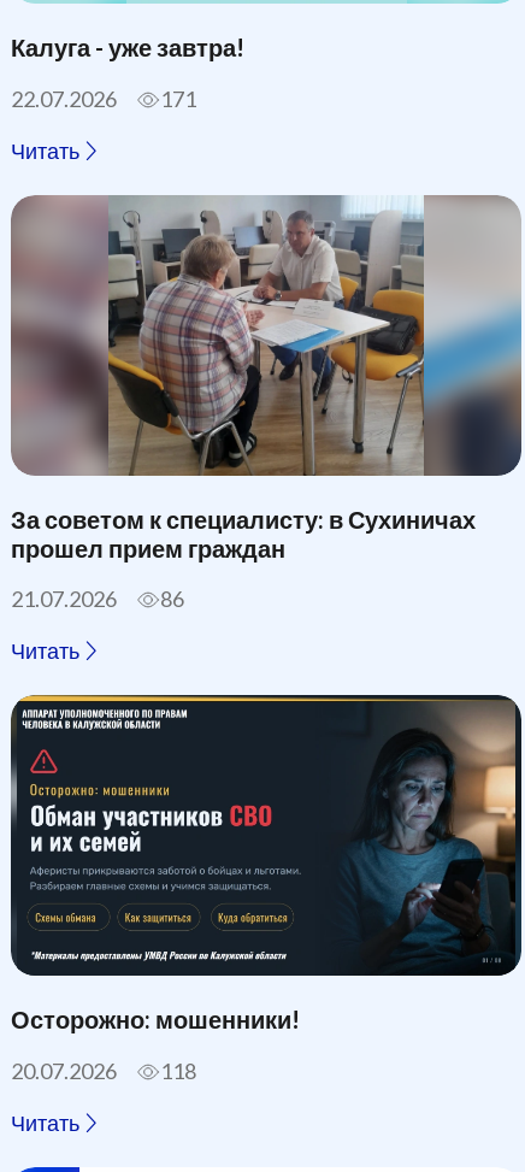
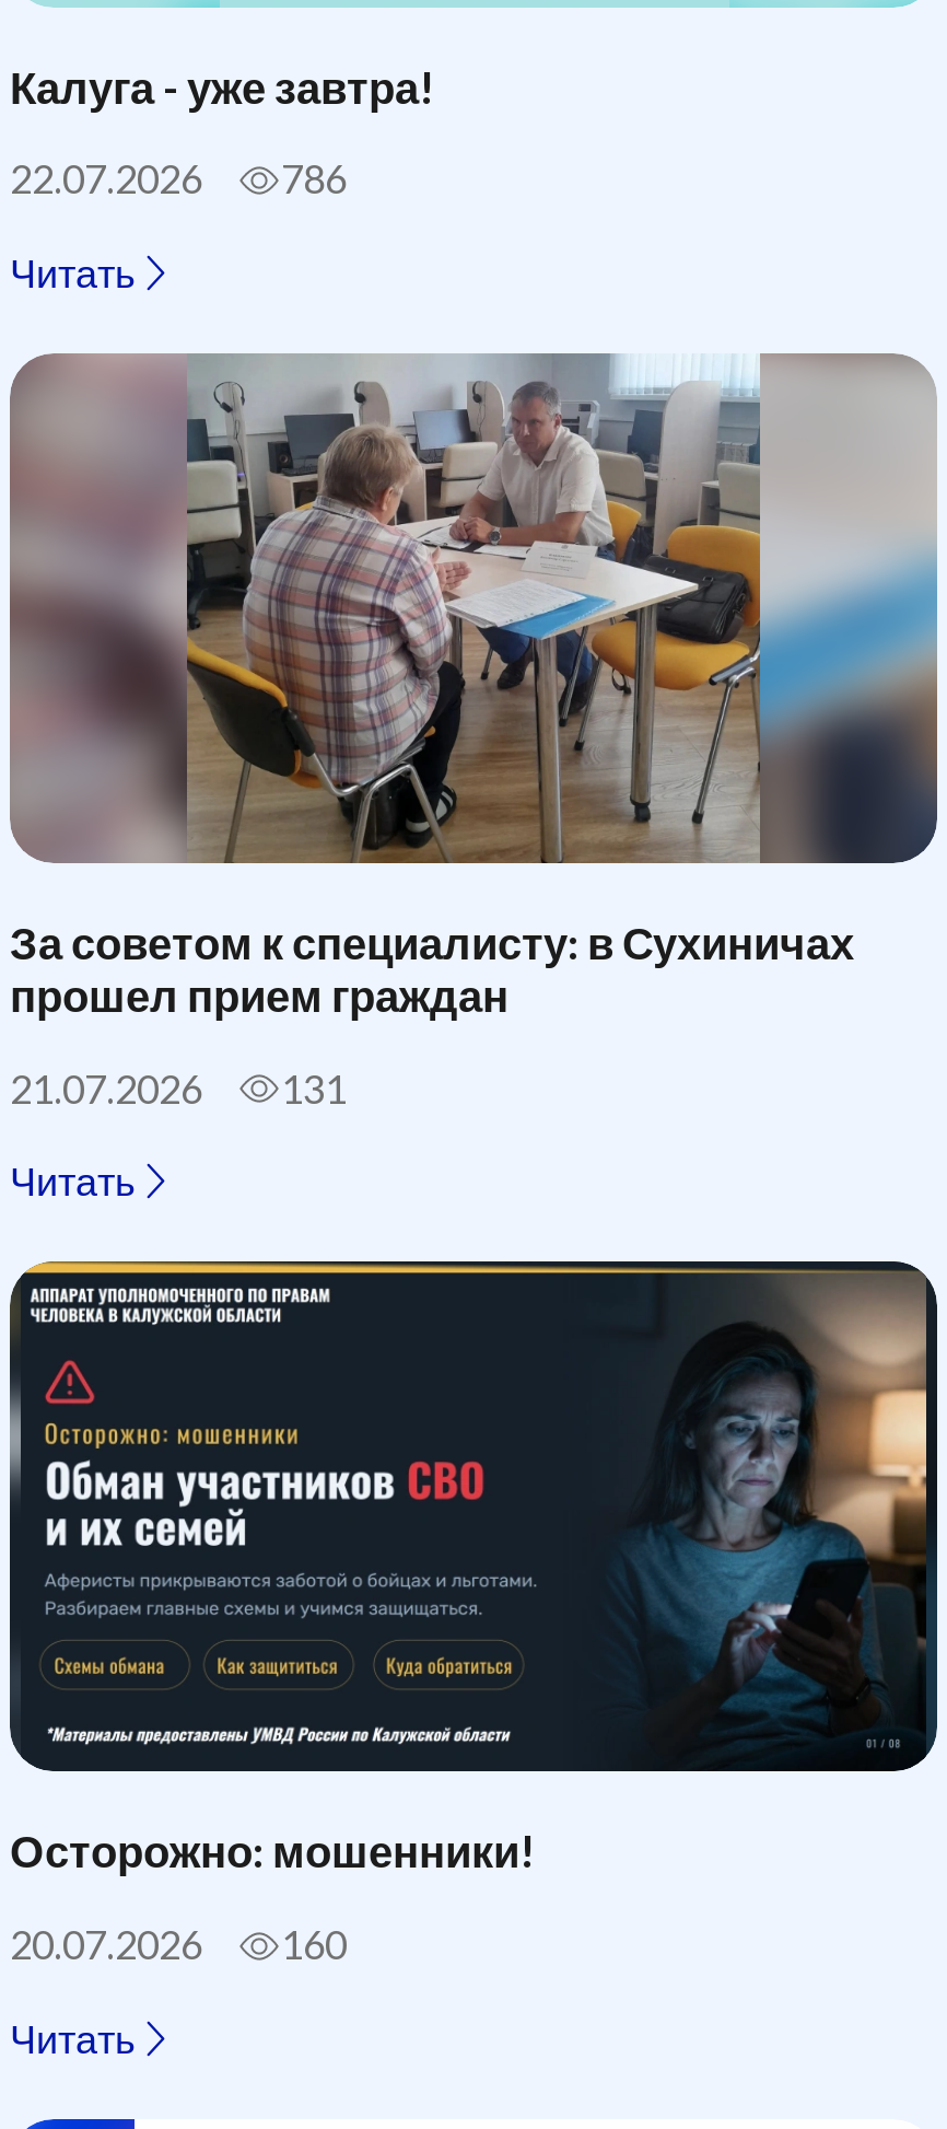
- 22.07.2026 171
+ 22.07.2026 786

- 21.07.2026 86
+ 21.07.2026 131

- 20.07.2026 118
+ 20.07.2026 160
